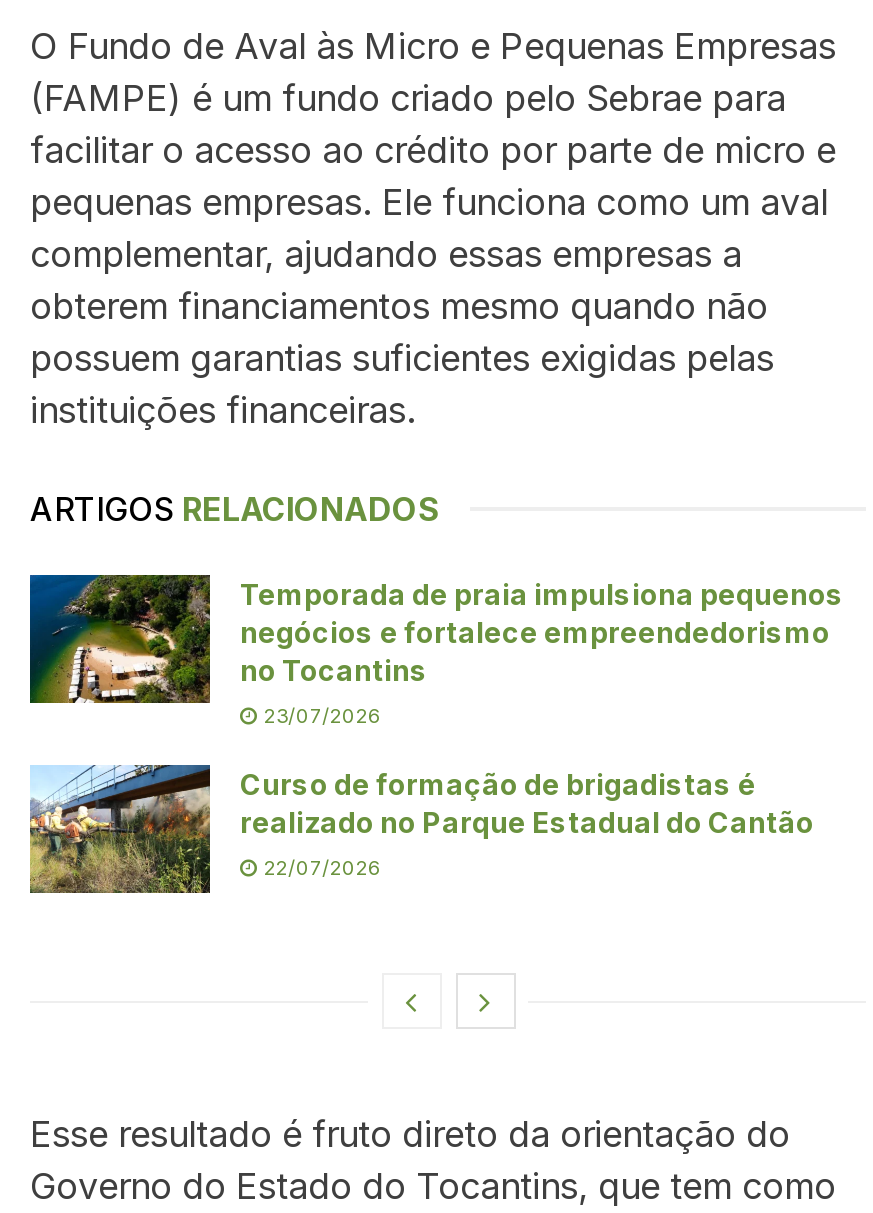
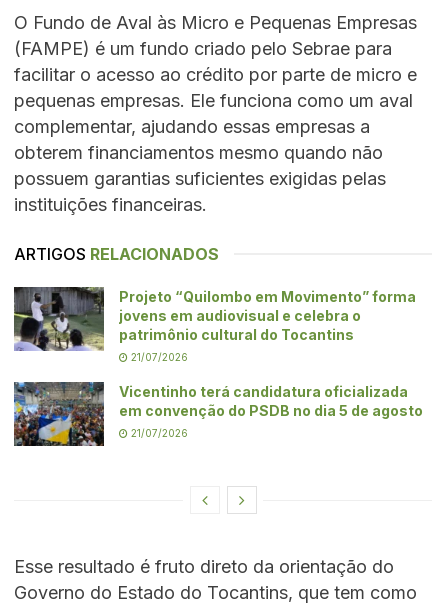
- [image]
- Temporada de praia impulsiona pequenos
- negócios e fortalece empreendedorismo
- no Tocantins
+ [image]
+ Projeto “Quilombo em Movimento” forma
+ jovens em audiovisual e celebra o
+ patrimônio cultural do Tocantins

- 23/07/2026
+ 21/07/2026

- [image]
- Curso de formação de brigadistas é
- realizado no Parque Estadual do Cantão
+ [image]
+ Vicentinho terá candidatura oficializada
+ em convenção do PSDB no dia 5 de agosto

- 22/07/2026
+ 21/07/2026
